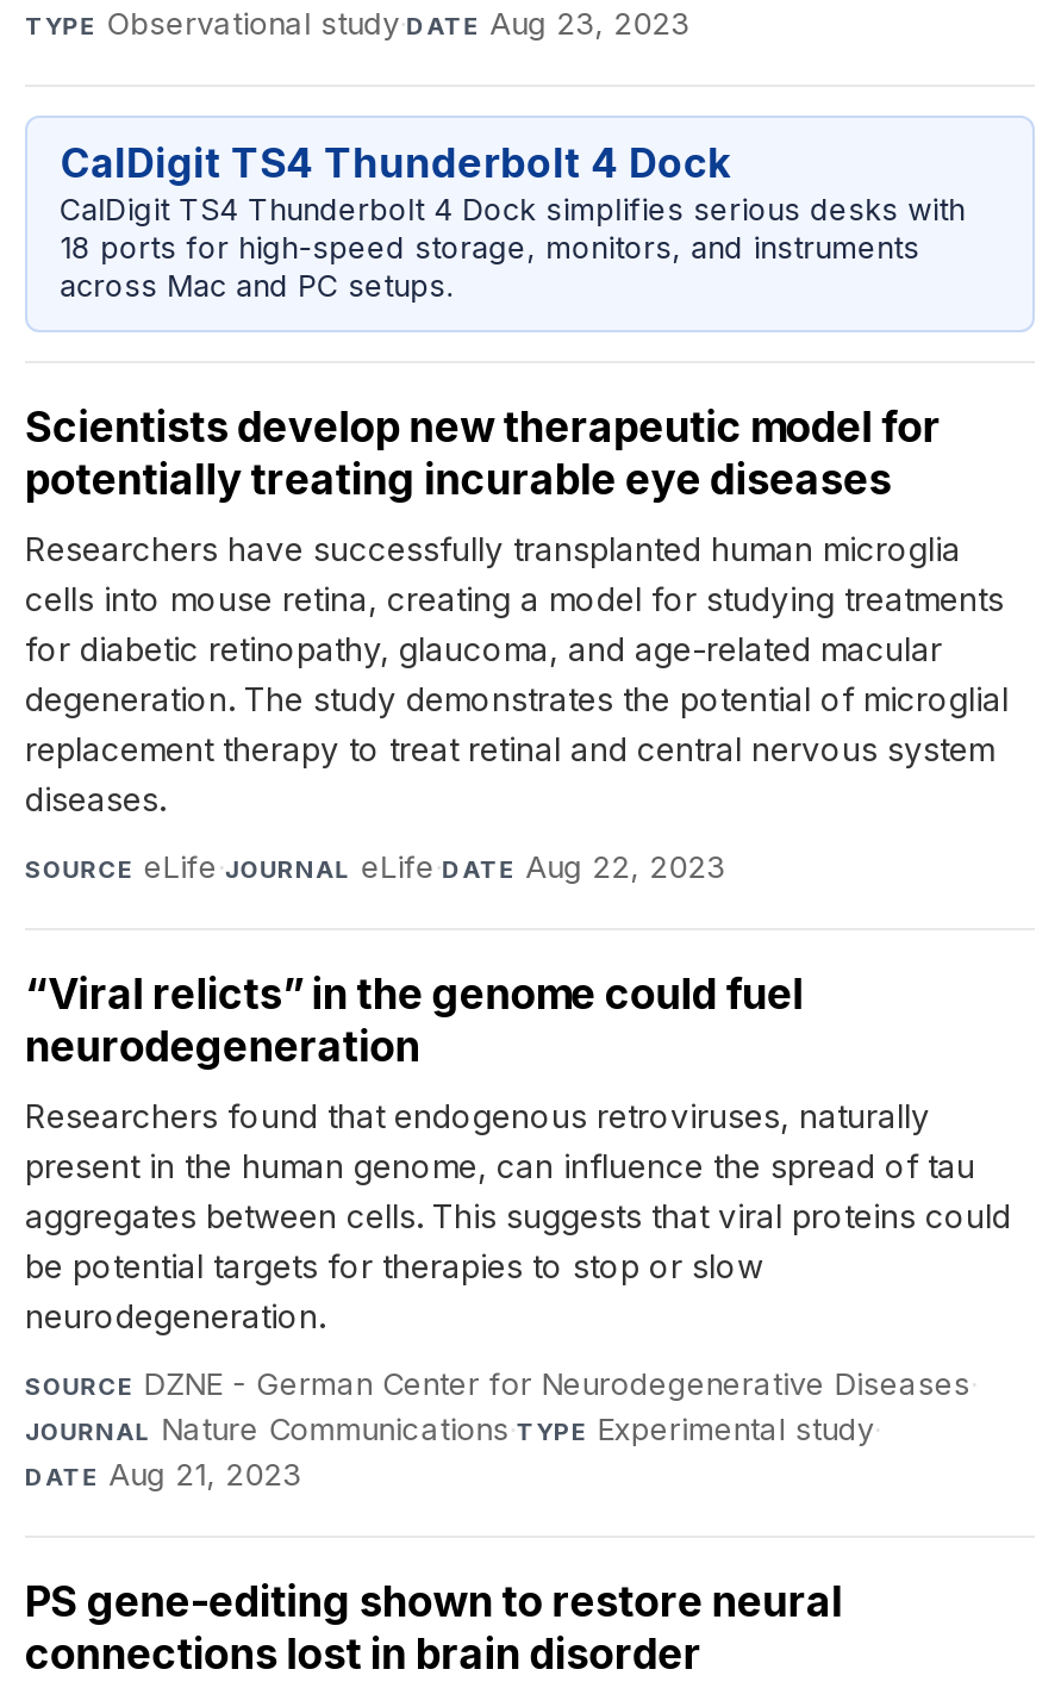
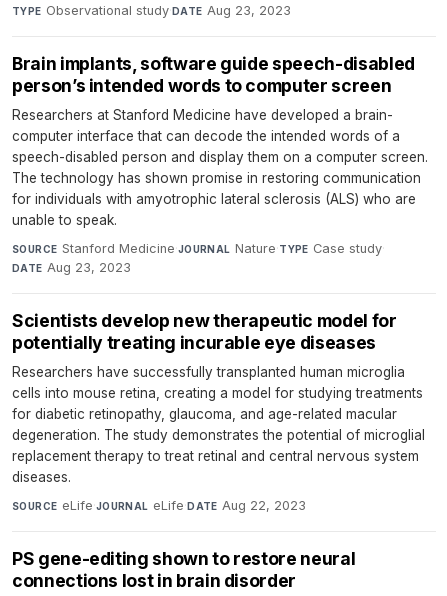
- CalDigit TS4 Thunderbolt 4 Dock
- CalDigit TS4 Thunderbolt 4 Dock simplifies serious desks with
- 18 ports for high-speed storage, monitors, and instruments
- across Mac and PC setups.
+ Brain implants, software guide speech-disabled
+ person’s intended words to computer screen
+ Researchers at Stanford Medicine have developed a brain-
+ computer interface that can decode the intended words of a
+ speech-disabled person and display them on a computer screen.
+ The technology has shown promise in restoring communication
+ for individuals with amyotrophic lateral sclerosis (ALS) who are
+ unable to speak.
+ SOURCE Stanford Medicine · JOURNAL Nature · TYPE Case study ·
+ DATE Aug 23, 2023

moved down: Scientists develop new therapeutic model for | potentially treating incurable eye diseases | Researchers have successfully transplanted human microglia | ... | diseases. | SOURCE eLife · JOURNAL eLife · DATE Aug 22, 2023

- “Viral relicts” in the genome could fuel
- neurodegeneration
- Researchers found that endogenous retroviruses, naturally
- present in the human genome, can influence the spread of tau
- aggregates between cells. This suggests that viral proteins could
- be potential targets for therapies to stop or slow
- neurodegeneration.
- SOURCE DZNE - German Center for Neurodegenerative Diseases ·
- JOURNAL Nature Communications · TYPE Experimental study ·
- DATE Aug 21, 2023
